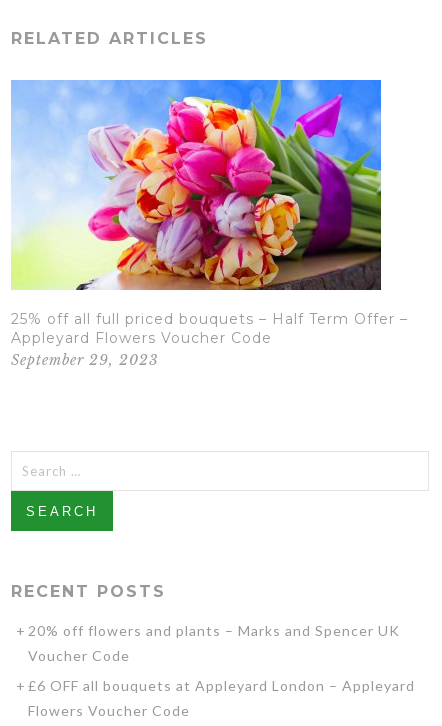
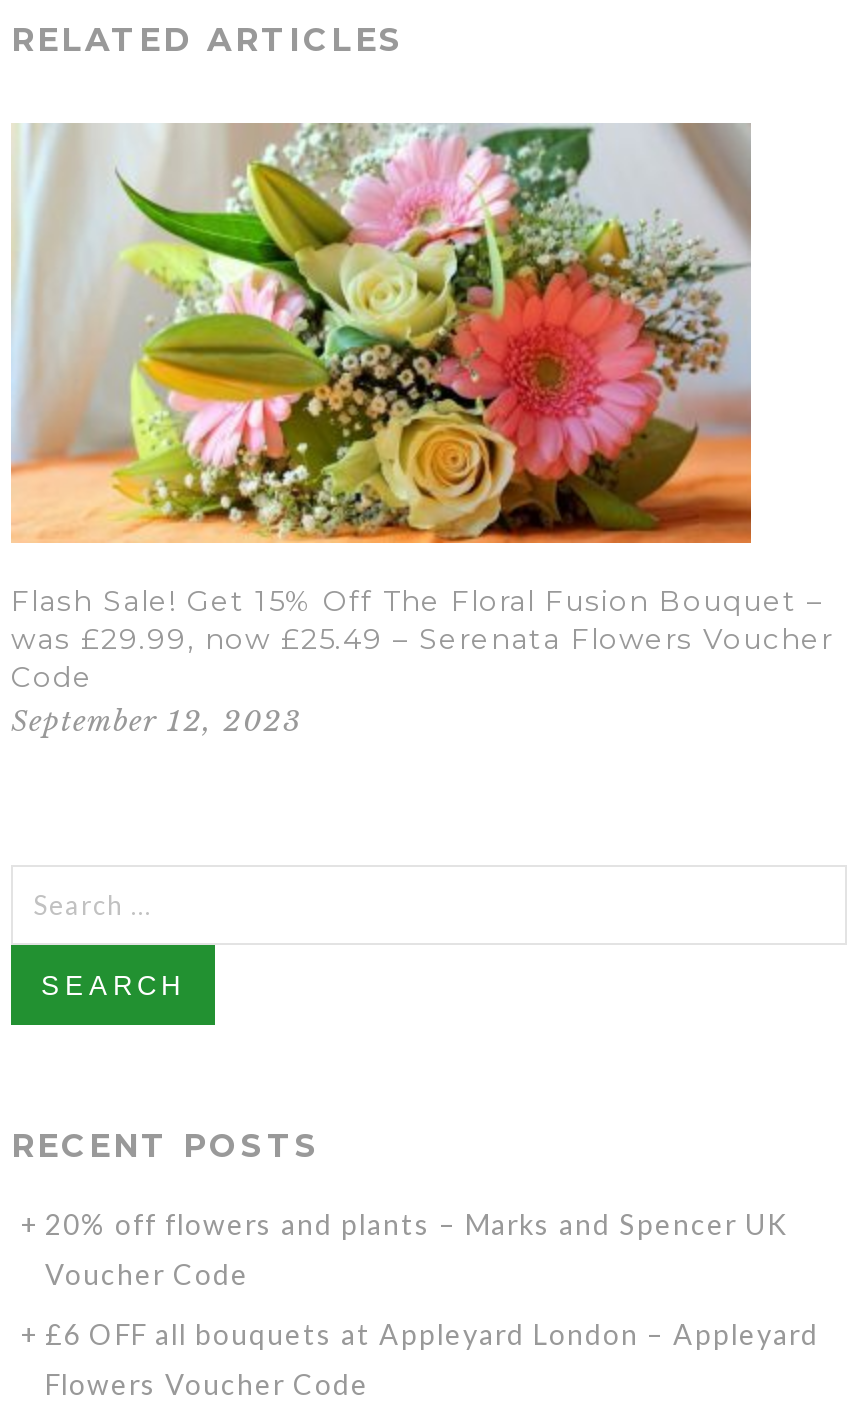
- [image]
- 25% off all full priced bouquets – Half Term Offer –
- Appleyard Flowers Voucher Code
- September 29, 2023
+ [image]
+ Flash Sale! Get 15% Off The Floral Fusion Bouquet –
+ was £29.99, now £25.49 – Serenata Flowers Voucher
+ Code
+ September 12, 2023
